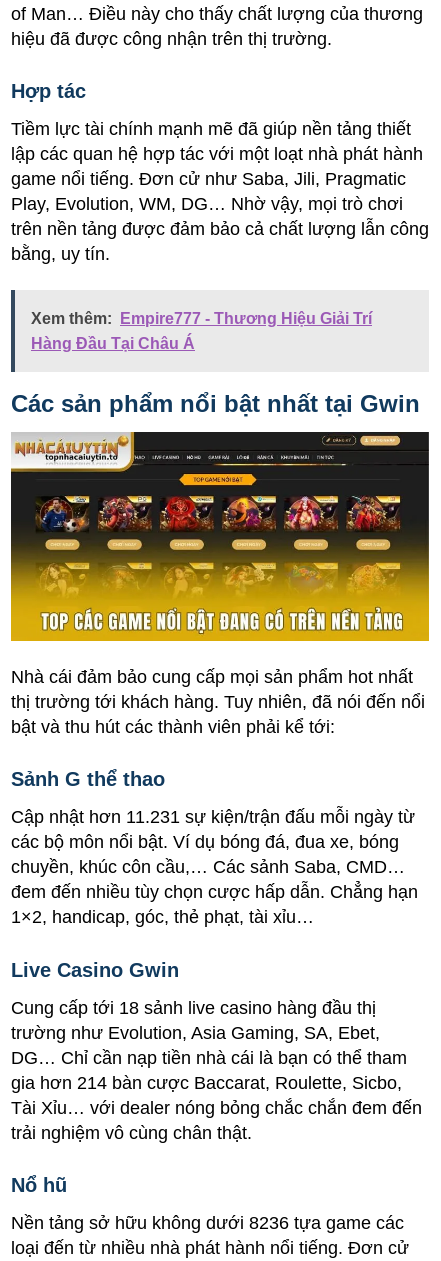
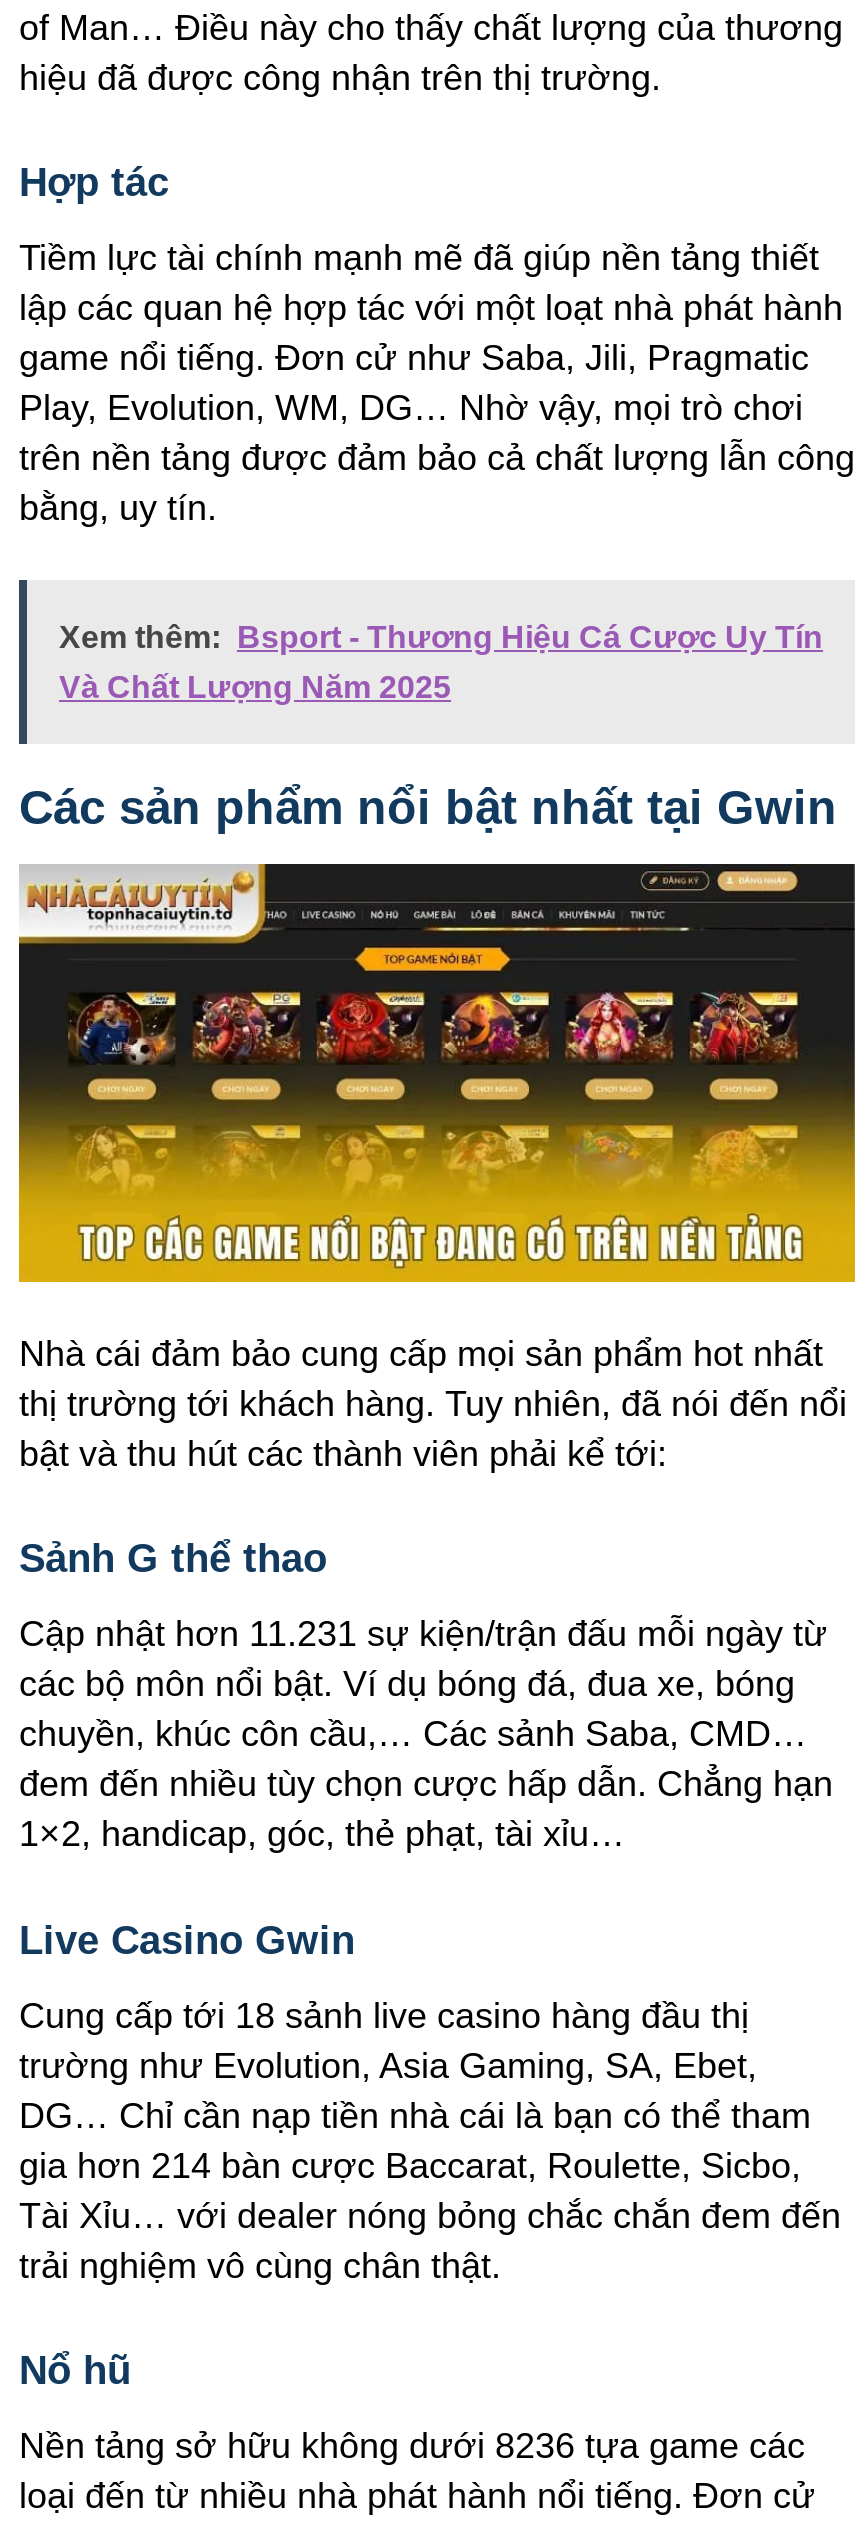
- Xem thêm: Empire777 - Thương Hiệu Giải Trí
+ Xem thêm: Bsport - Thương Hiệu Cá Cược Uy Tín

- Hàng Đầu Tại Châu Á
+ Và Chất Lượng Năm 2025
